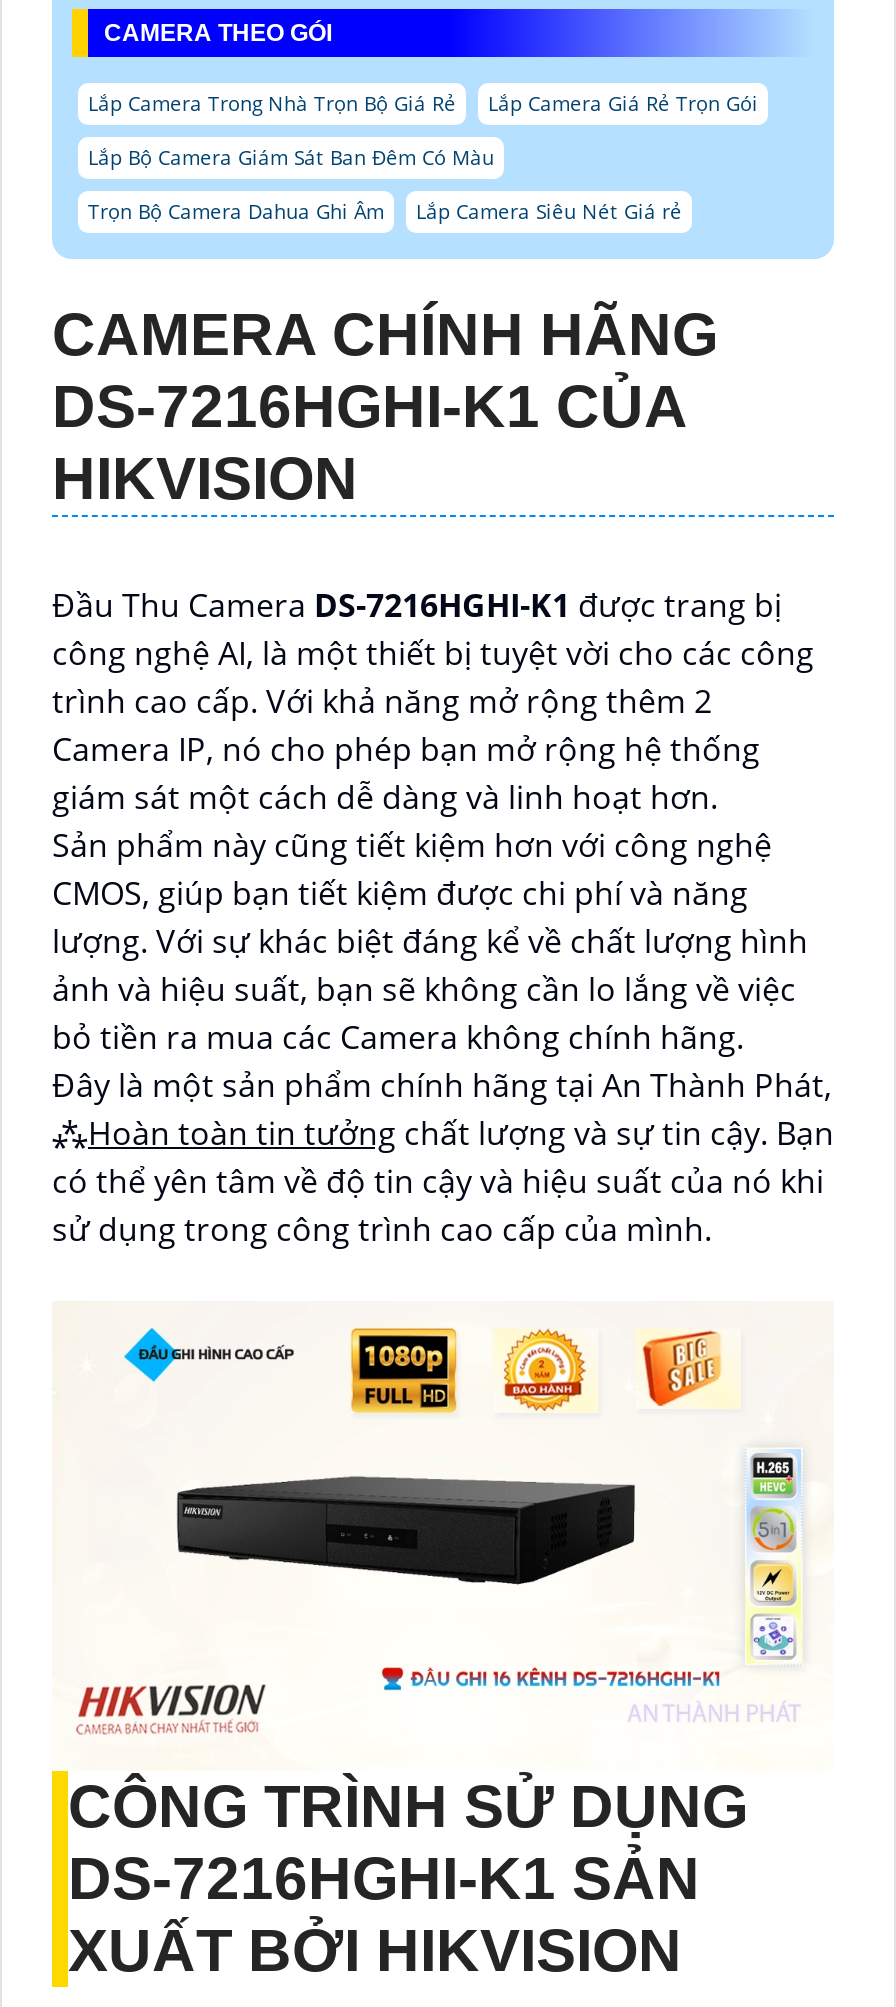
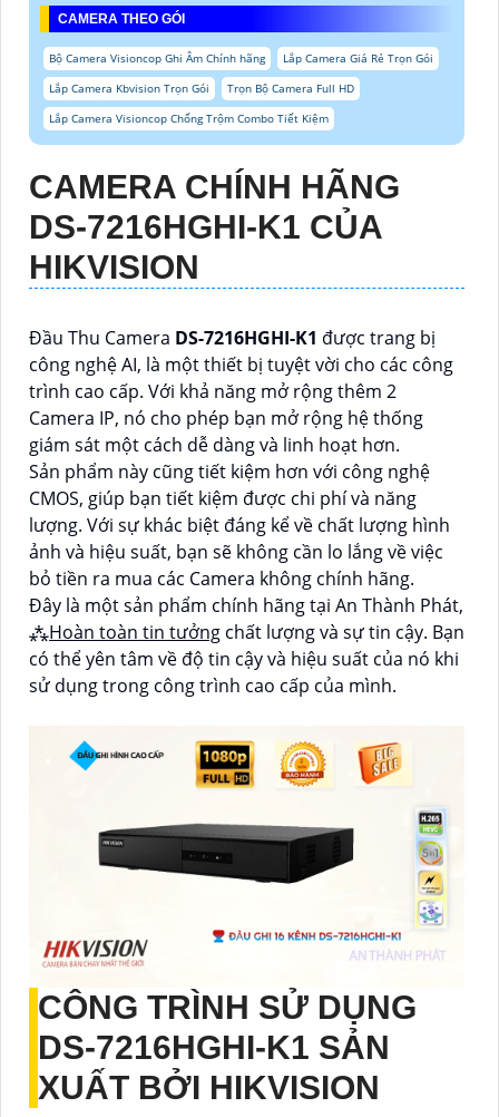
- Lắp Camera Trong Nhà Trọn Bộ Giá Rẻ
+ Bộ Camera Visioncop Ghi Âm Chính hãng

- Lắp Bộ Camera Giám Sát Ban Đêm Có Màu
+ Lắp Camera Kbvision Trọn Gói
+ Trọn Bộ Camera Full HD

- Trọn Bộ Camera Dahua Ghi Âm
- Lắp Camera Siêu Nét Giá rẻ
+ Lắp Camera Visioncop Chống Trộm Combo Tiết Kiệm
